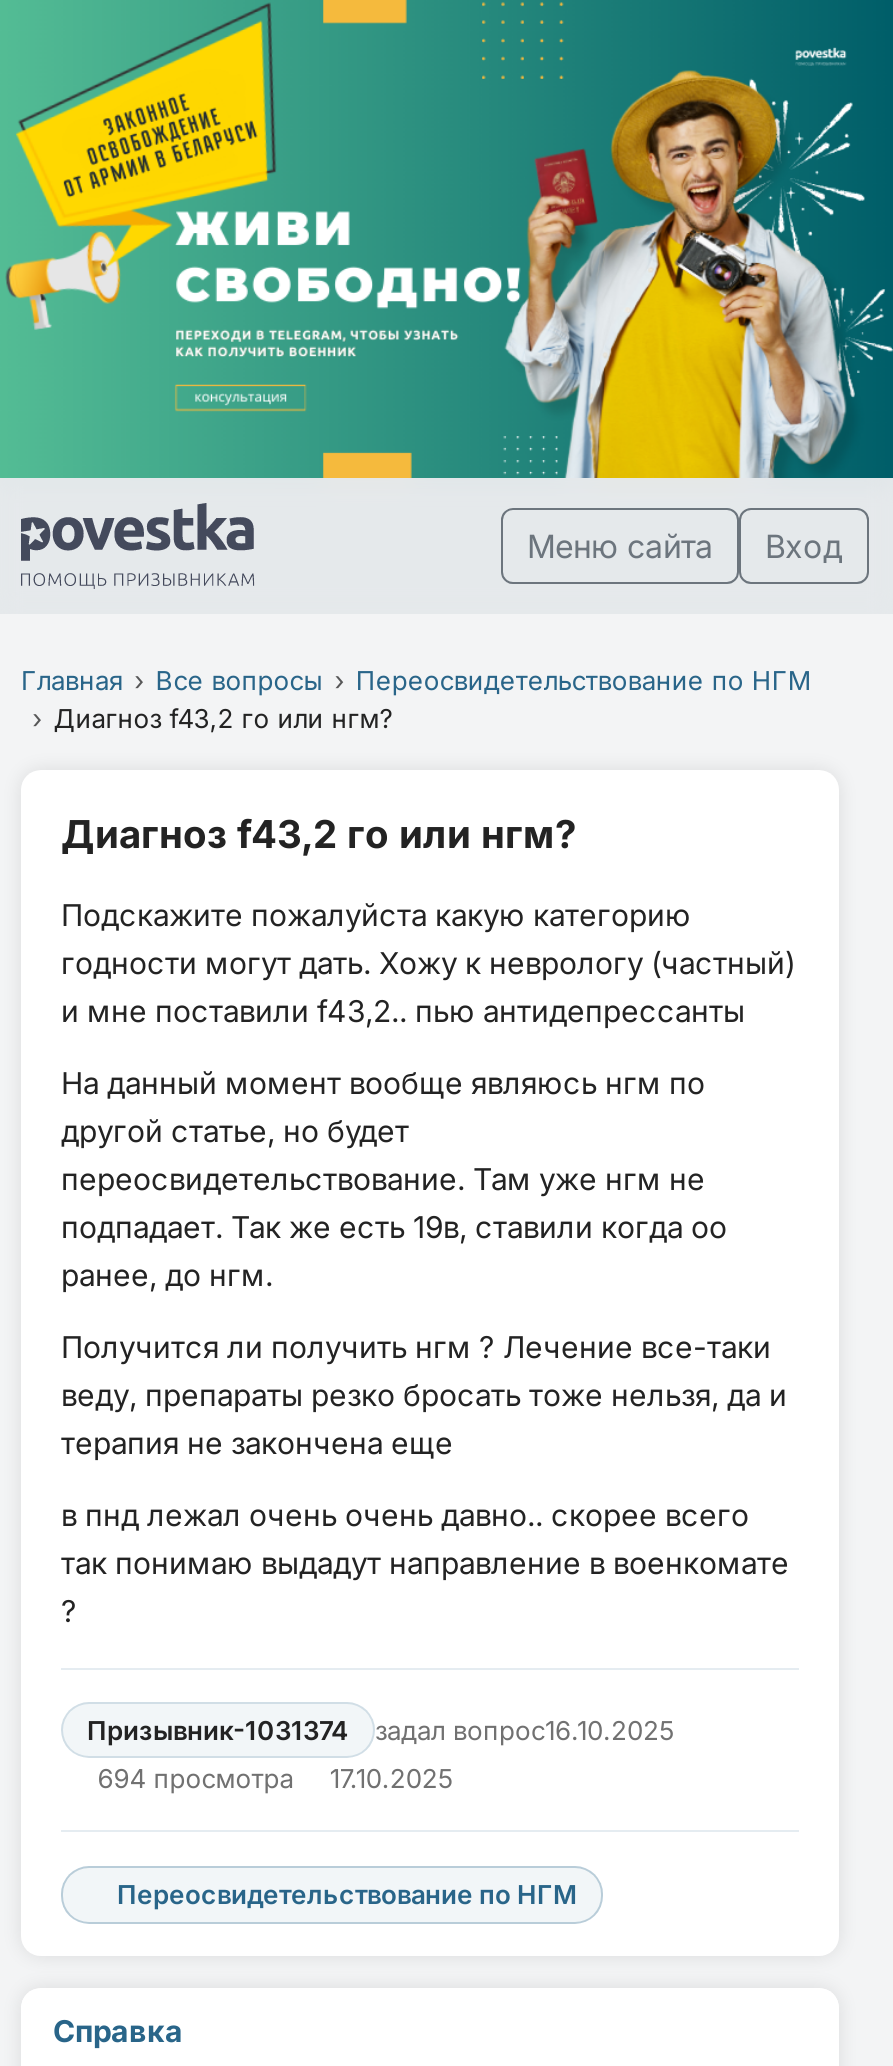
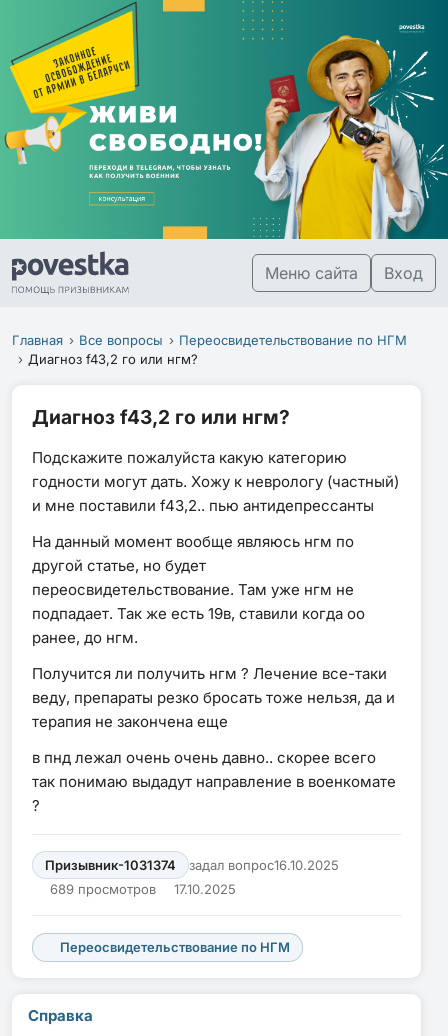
- 694 просмотра 17.10.2025
+ 689 просмотров 17.10.2025
